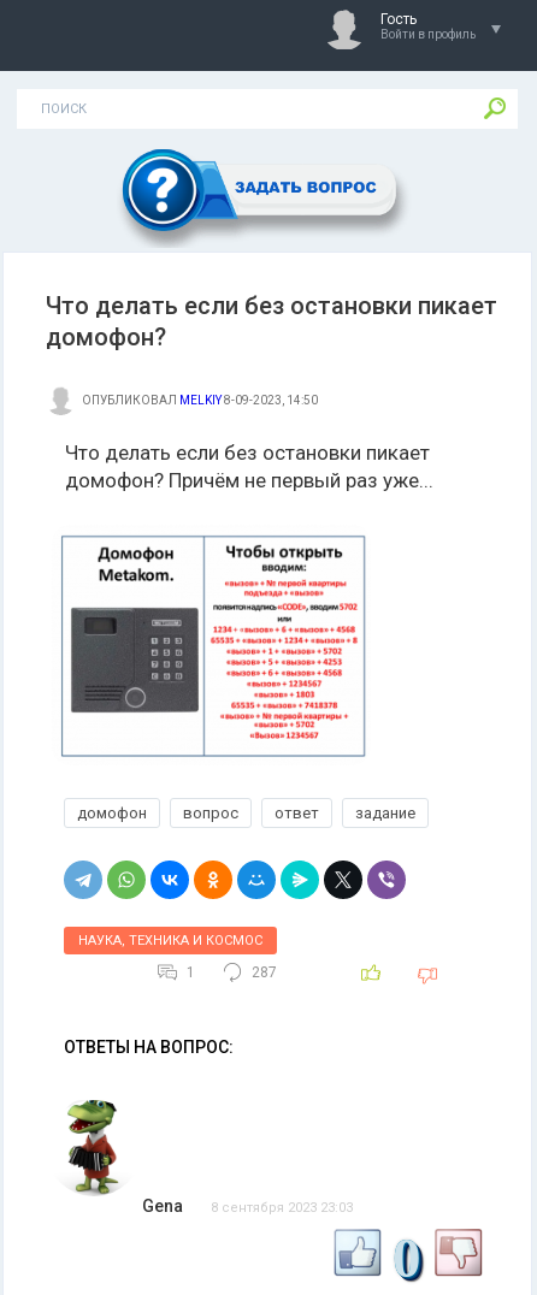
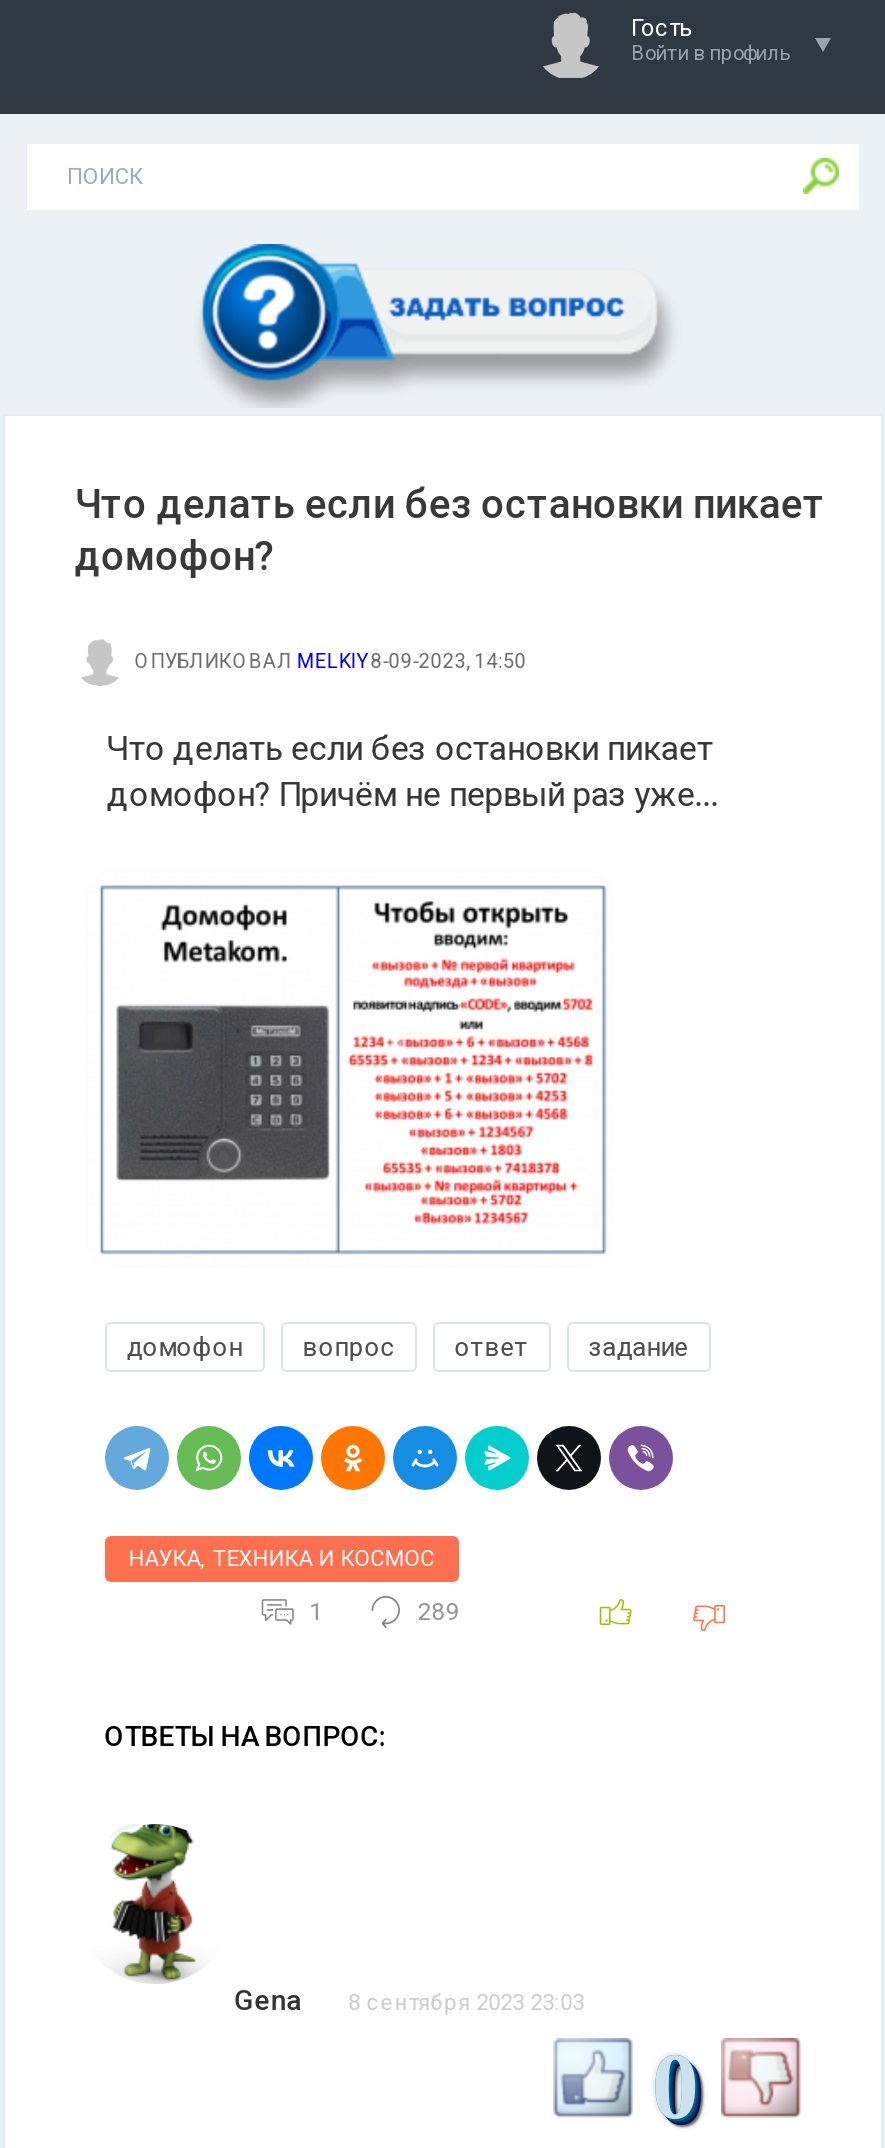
- 287
+ 289
